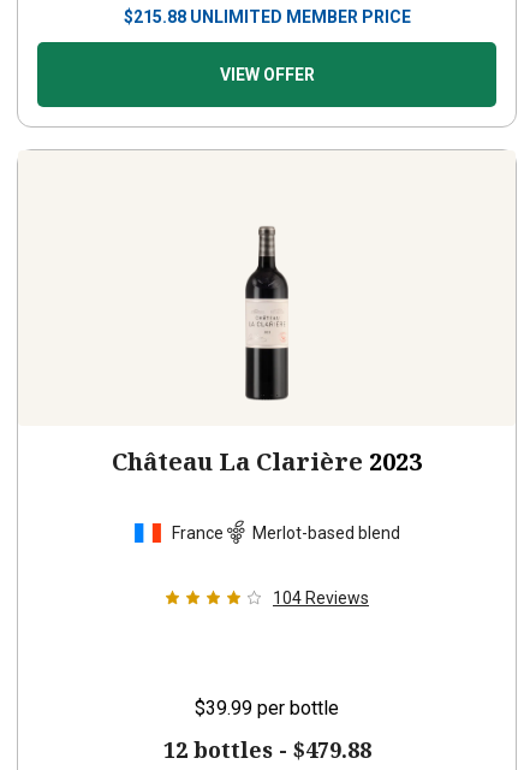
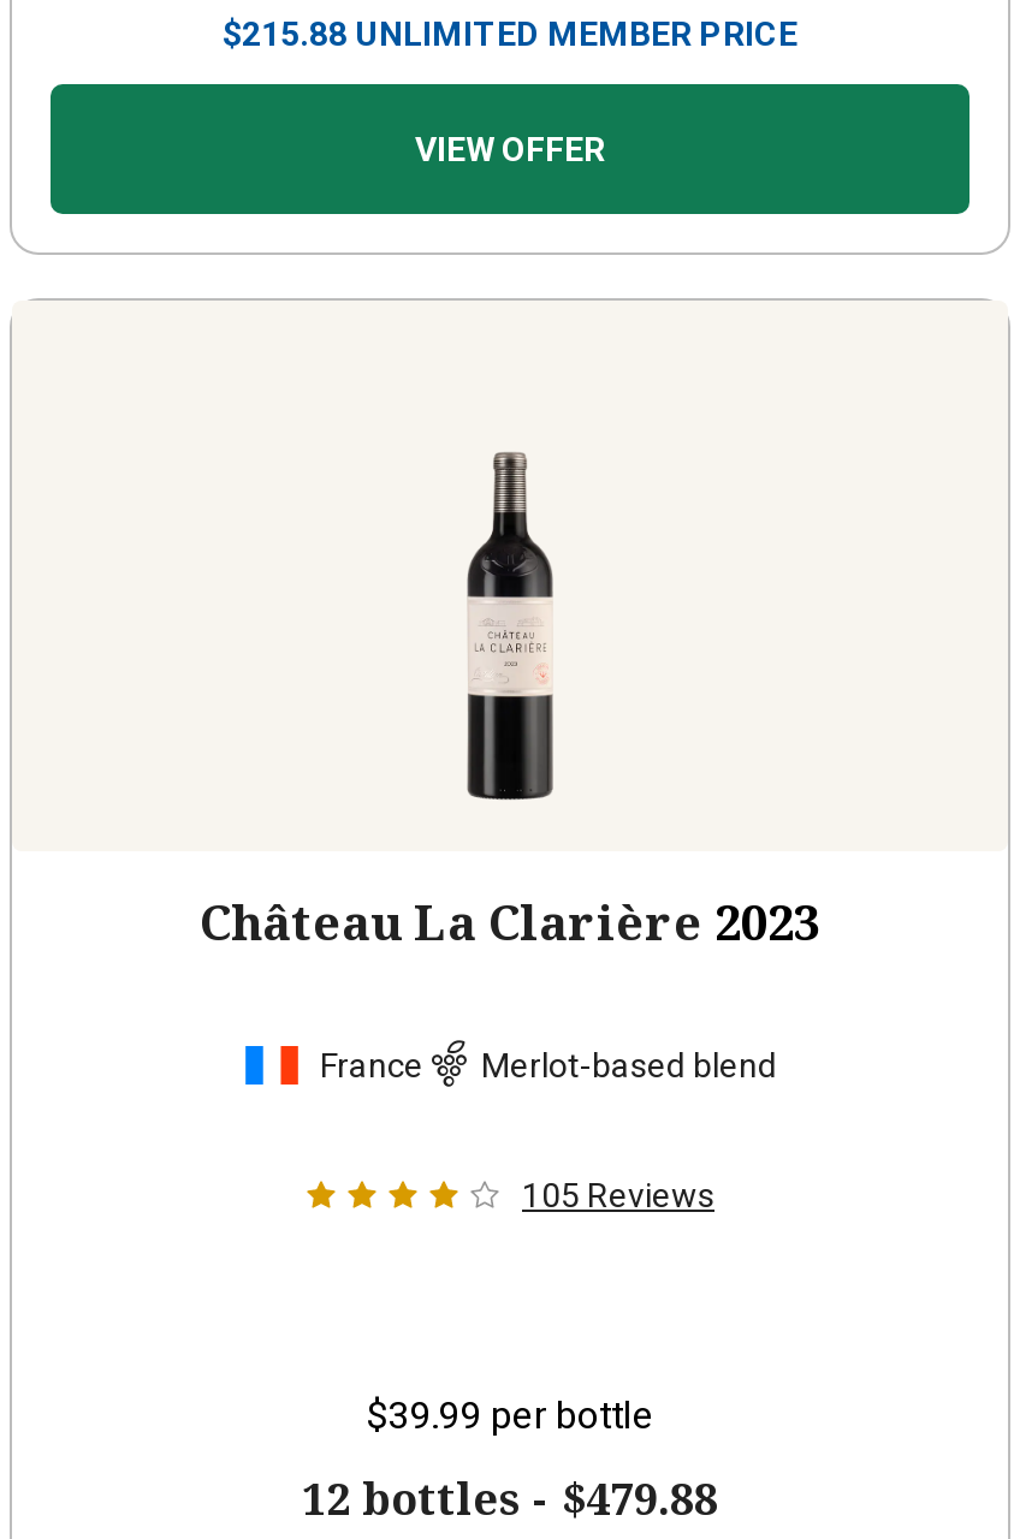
- 104 Reviews
+ 105 Reviews
